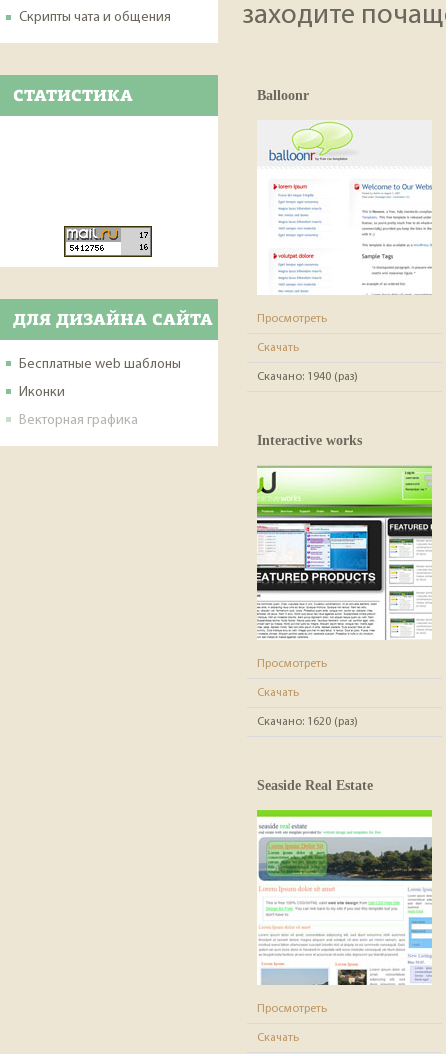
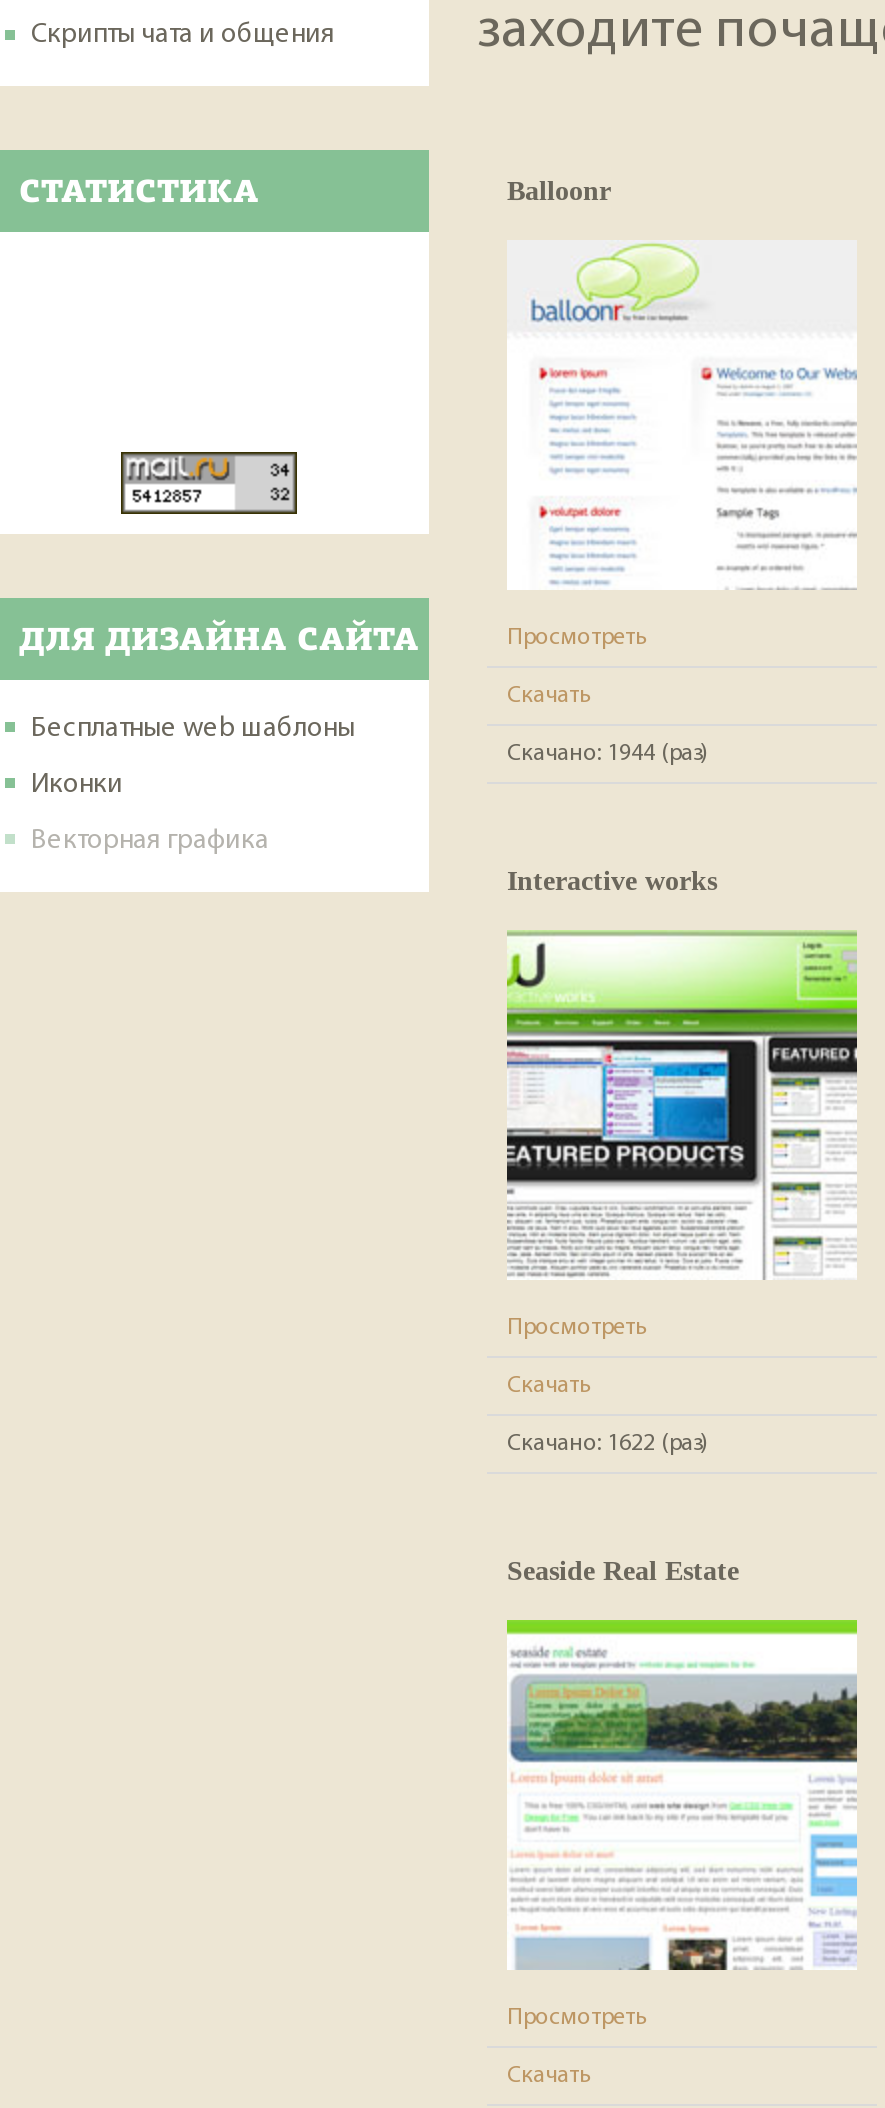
- Скачано: 1940 (раз)
+ Скачано: 1944 (раз)

- Скачано: 1620 (раз)
+ Скачано: 1622 (раз)
